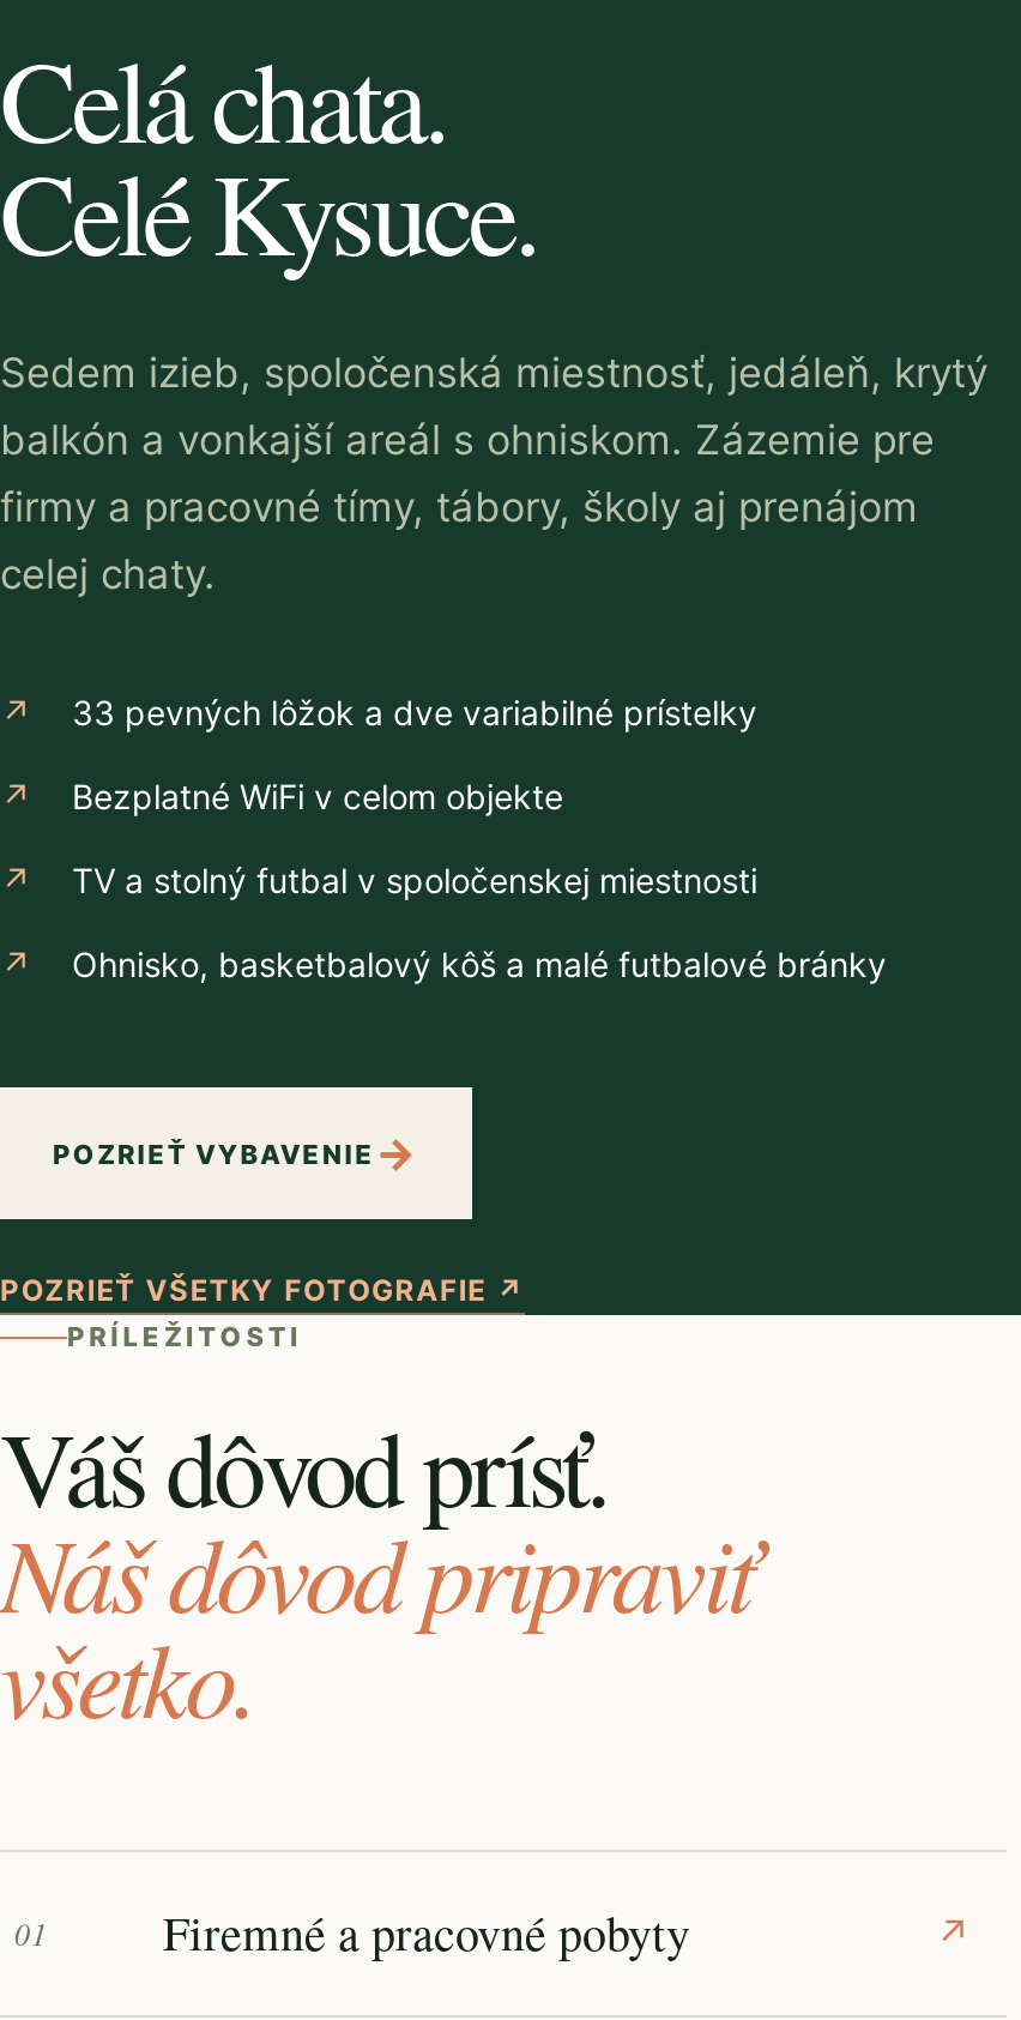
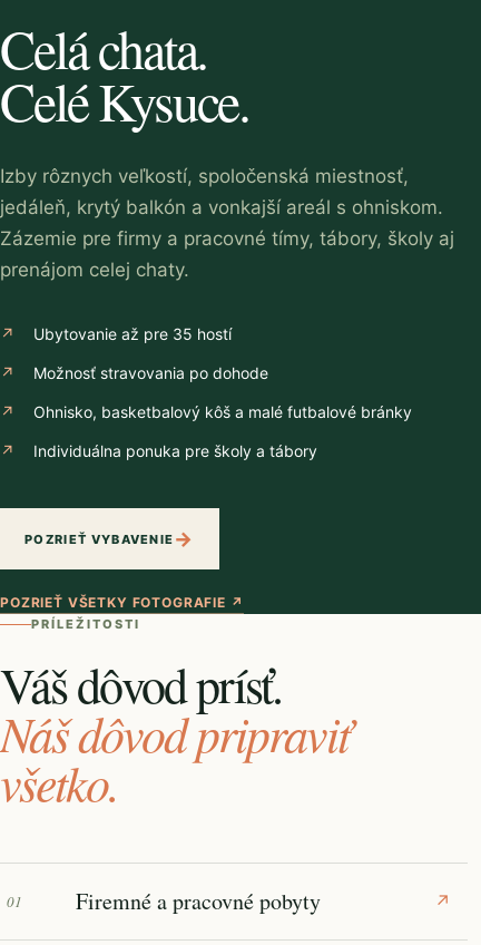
- Sedem izieb, spoločenská miestnosť, jedáleň, krytý
- balkón a vonkajší areál s ohniskom. Zázemie pre
- firmy a pracovné tímy, tábory, školy aj prenájom
- celej chaty.
- 33 pevných lôžok a dve variabilné prístelky
- Bezplatné WiFi v celom objekte
- TV a stolný futbal v spoločenskej miestnosti
+ Izby rôznych veľkostí, spoločenská miestnosť,
+ jedáleň, krytý balkón a vonkajší areál s ohniskom.
+ Zázemie pre firmy a pracovné tímy, tábory, školy aj
+ prenájom celej chaty.
+ Ubytovanie až pre 35 hostí
+ Možnosť stravovania po dohode

moved up: Ohnisko, basketbalový kôš a malé futbalové bránky

+ Individuálna ponuka pre školy a tábory
